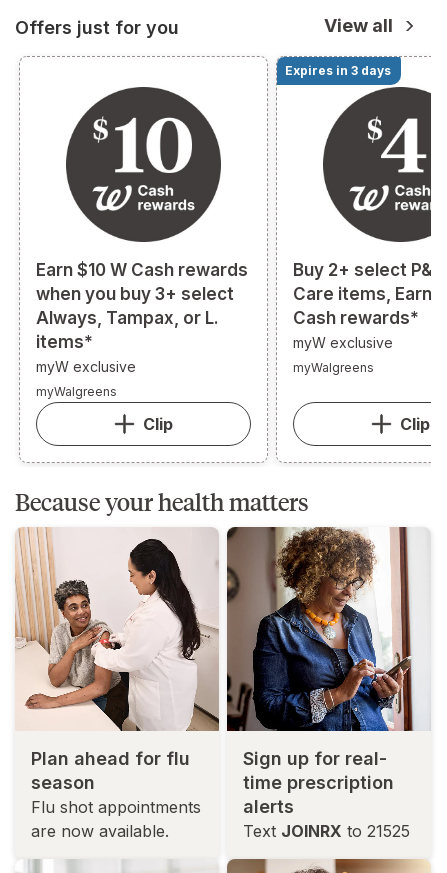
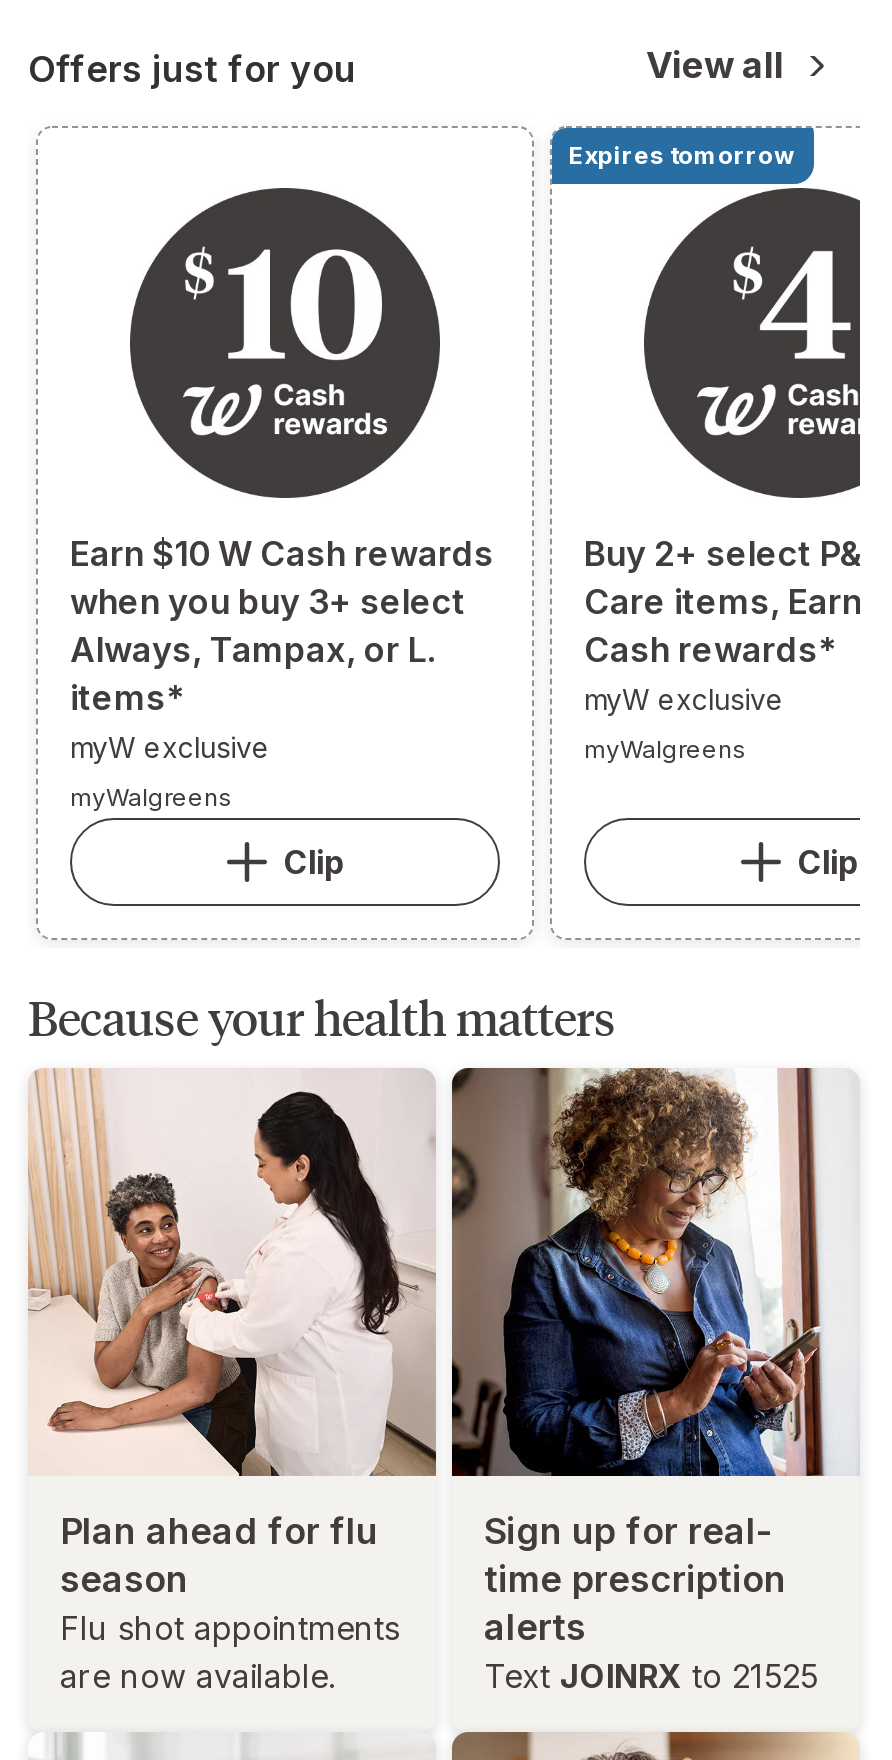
- Expires in 3 days
+ Expires tomorrow
